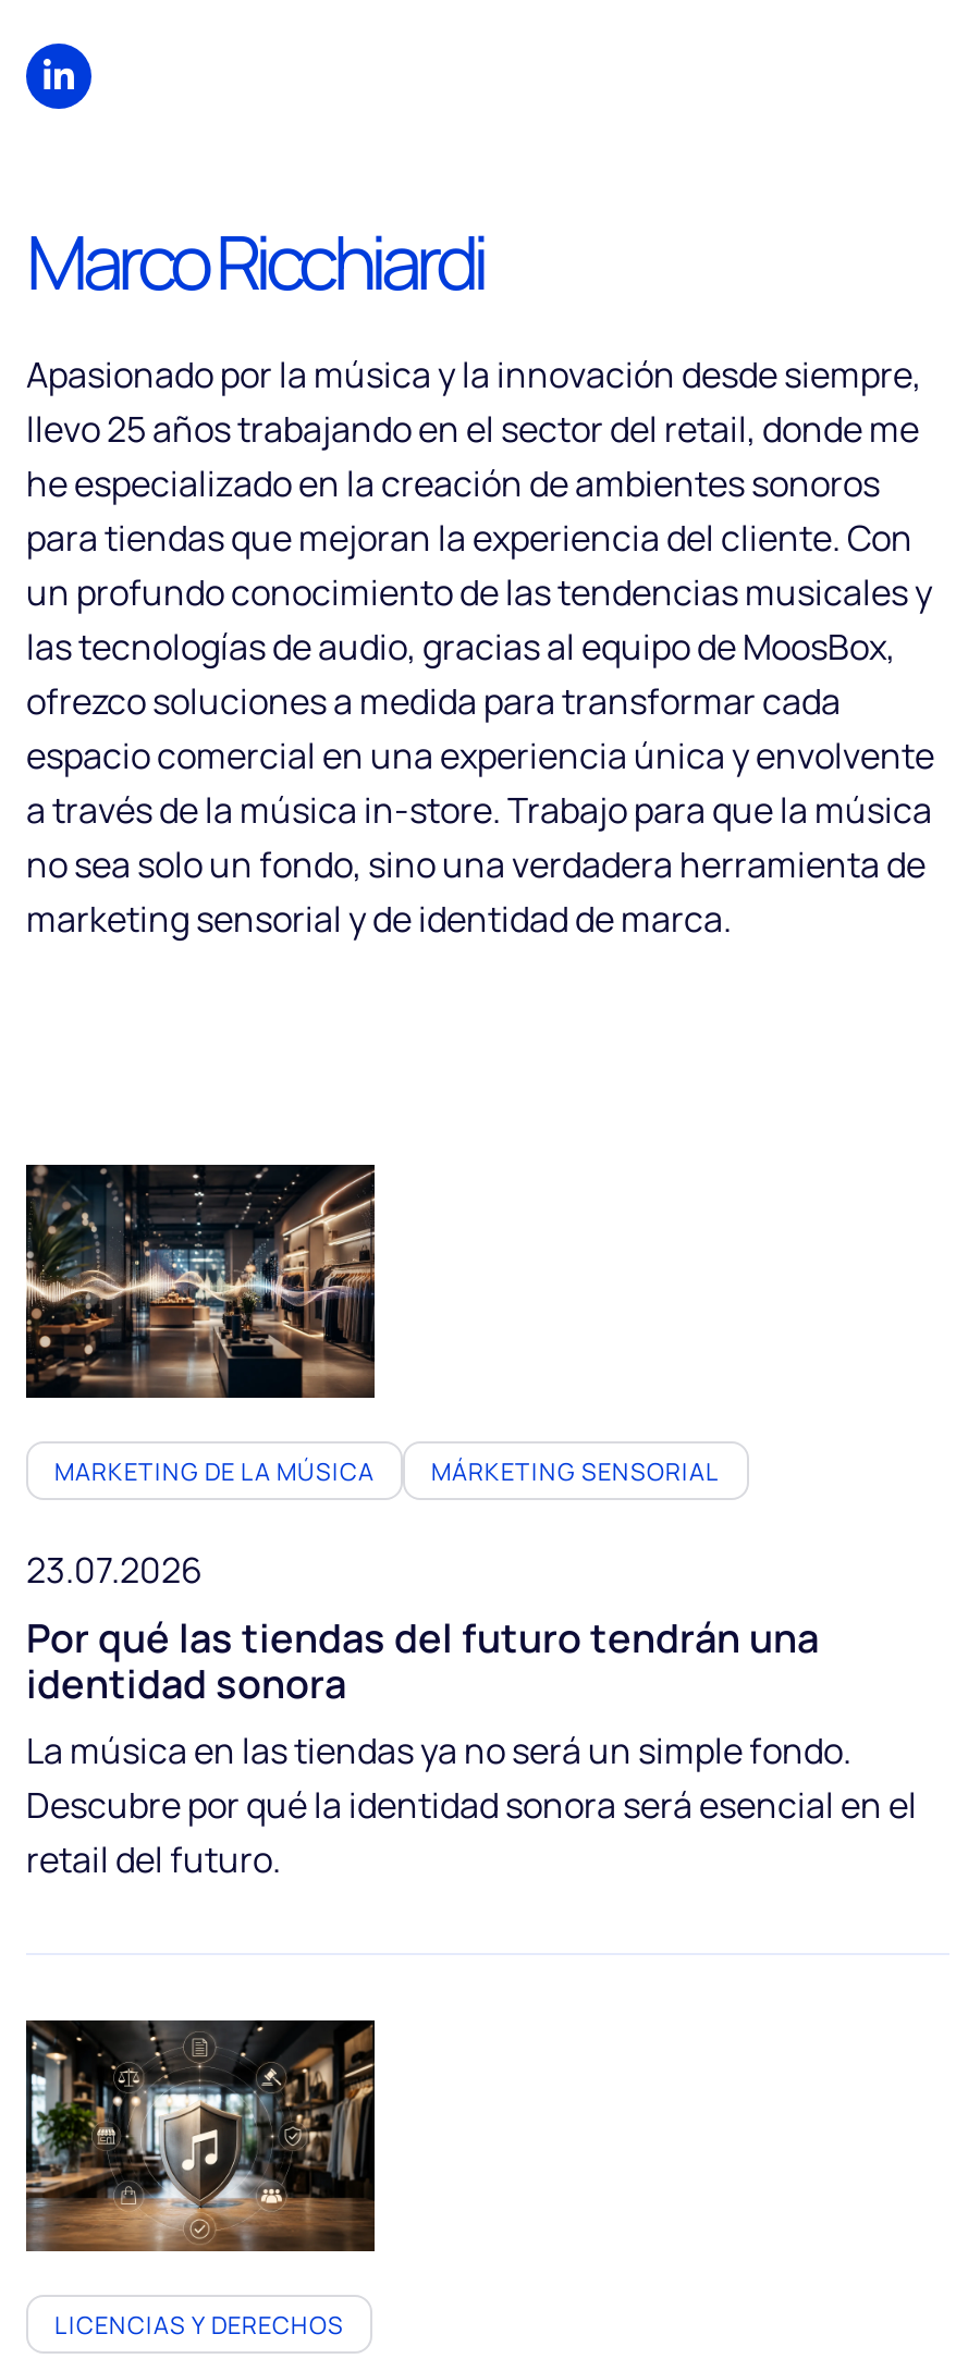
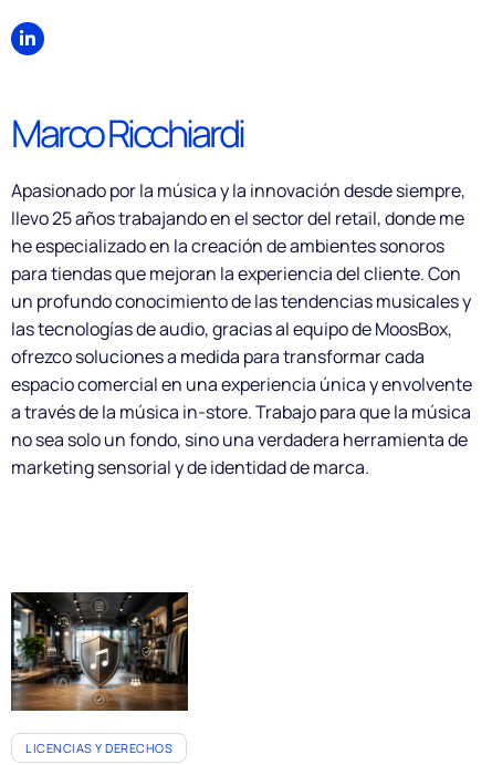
- [image]
- MARKETING DE LA MÚSICA
- MÁRKETING SENSORIAL
- 23.07.2026
- Por qué las tiendas del futuro tendrán una
- identidad sonora
- La música en las tiendas ya no será un simple fondo.
- Descubre por qué la identidad sonora será esencial en el
- retail del futuro.
